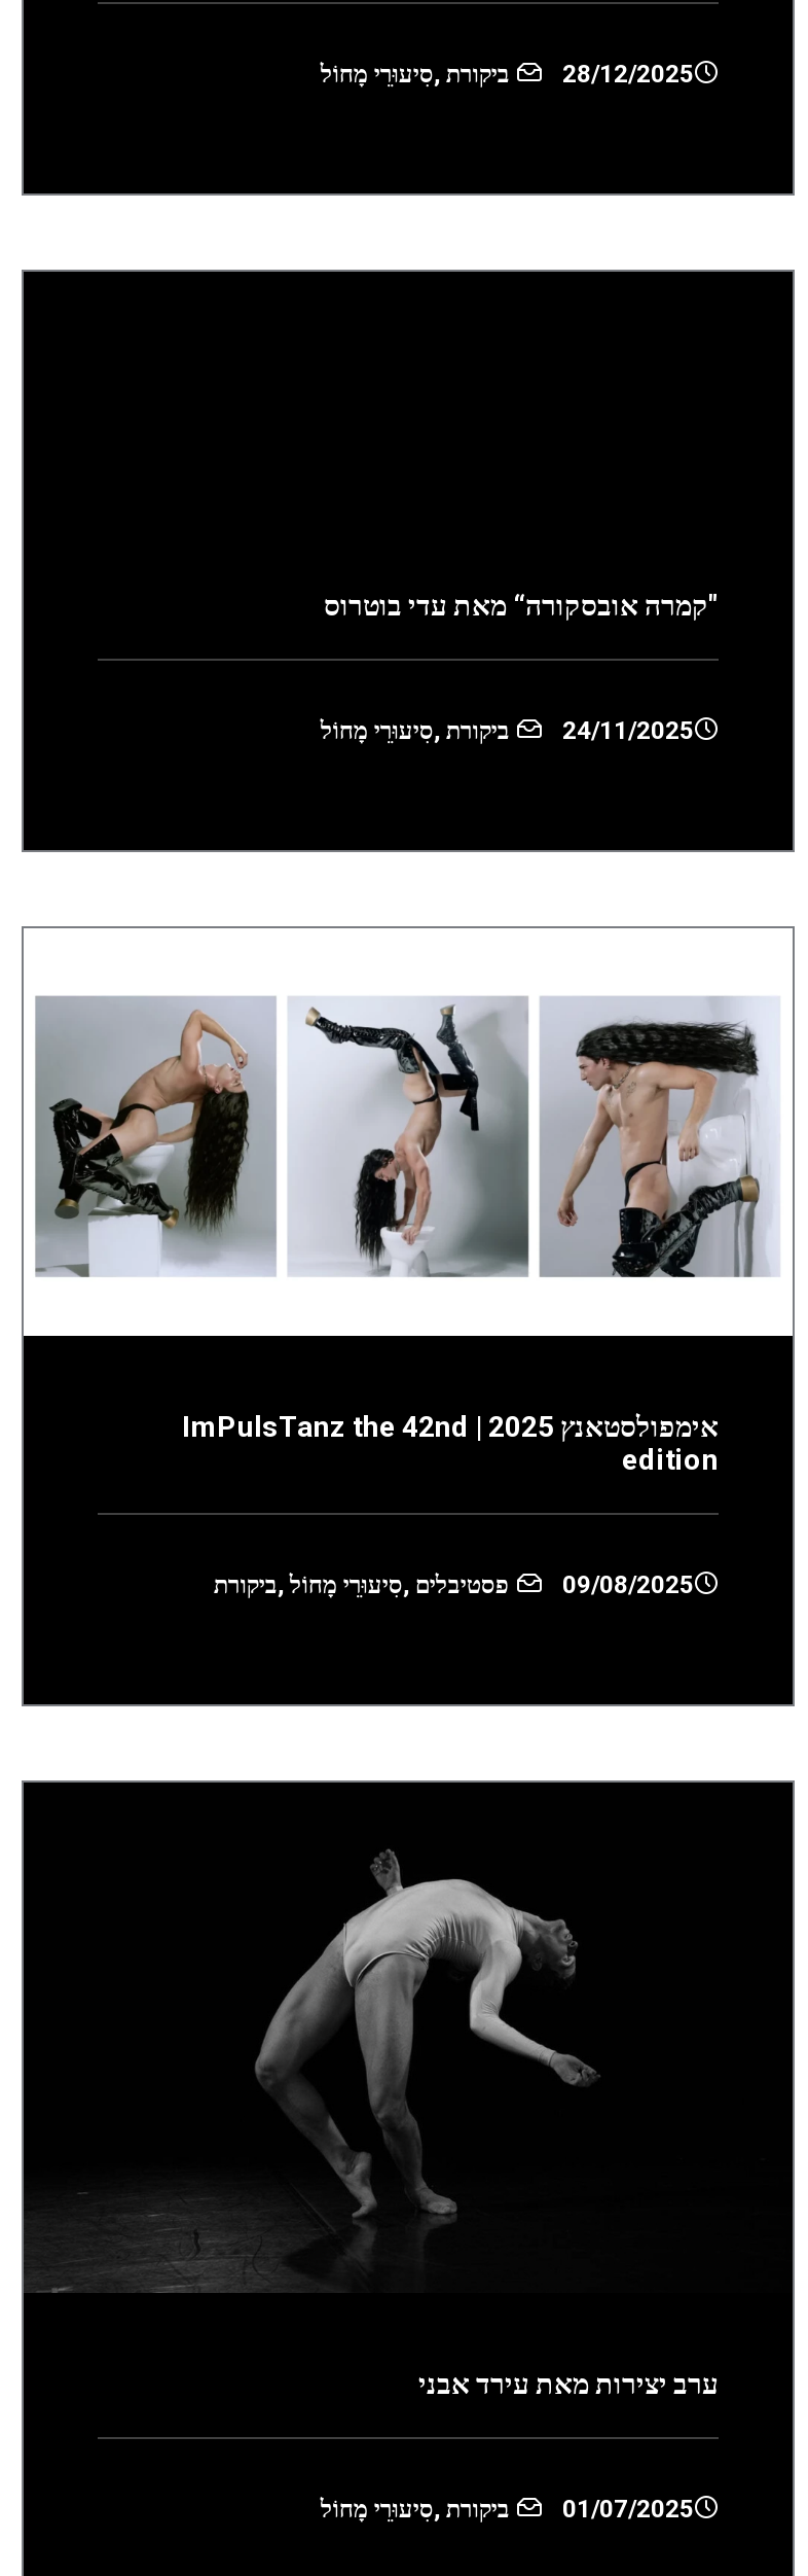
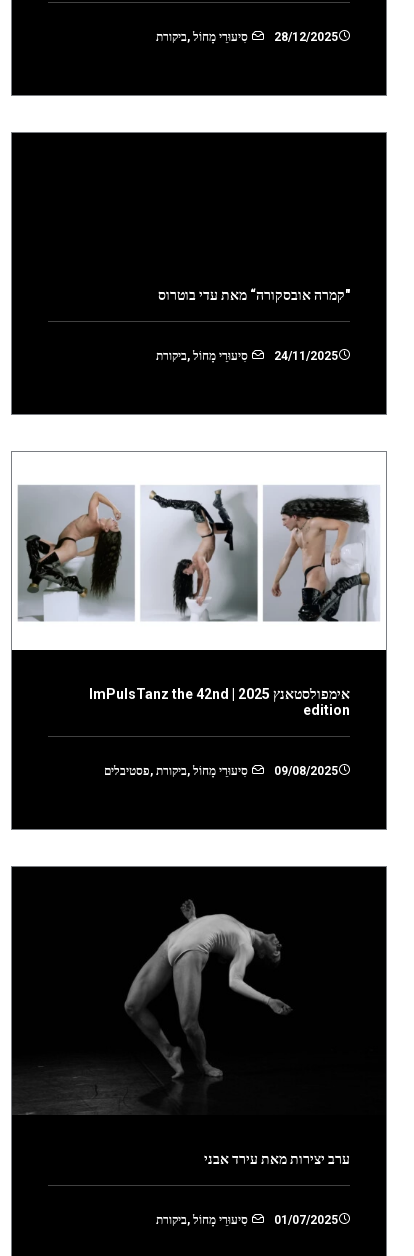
- ביקורת , סִיעוּרֵי מָחוֹל
+ סִיעוּרֵי מָחוֹל , ביקורת

- ביקורת , סִיעוּרֵי מָחוֹל
+ סִיעוּרֵי מָחוֹל , ביקורת

- פסטיבלים , סִיעוּרֵי מָחוֹל , ביקורת
+ סִיעוּרֵי מָחוֹל , ביקורת , פסטיבלים

- ביקורת , סִיעוּרֵי מָחוֹל
+ סִיעוּרֵי מָחוֹל , ביקורת
